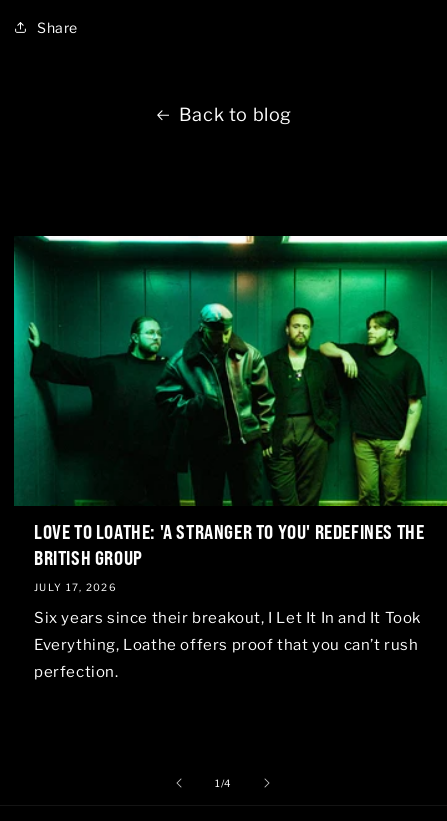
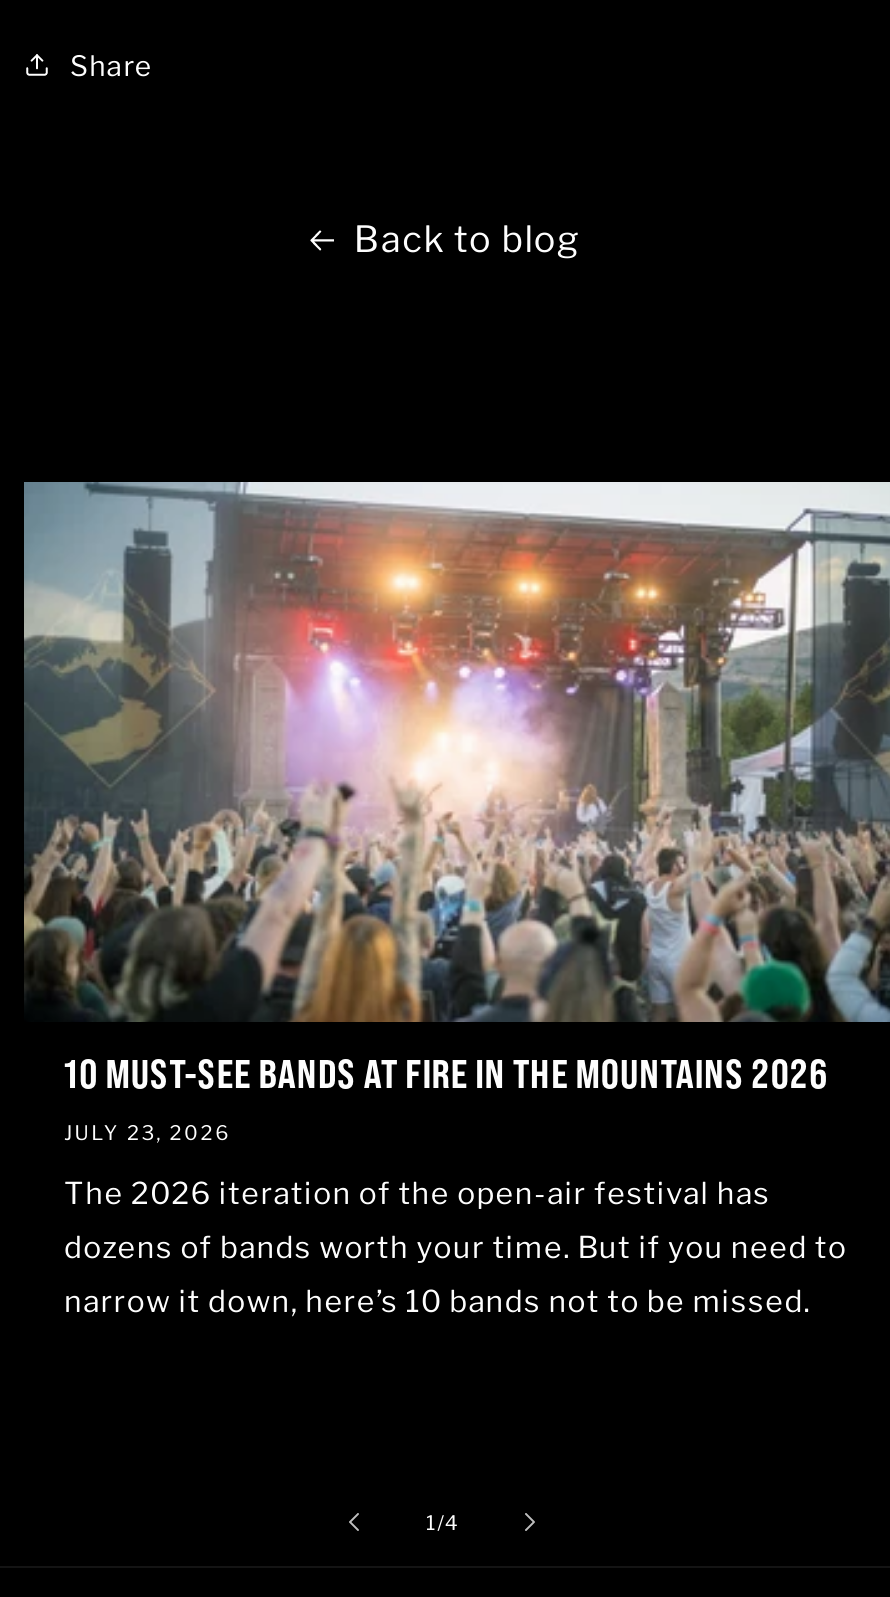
- [image]
- LOVE TO LOATHE: 'A STRANGER TO YOU' REDEFINES THE
- BRITISH GROUP
+ [image]
+ 10 MUST-SEE BANDS AT FIRE IN THE MOUNTAINS 2026

- JULY 17, 2026
+ JULY 23, 2026

- Six years since their breakout, I Let It In and It Took
+ The 2026 iteration of the open-air festival has

- Everything, Loathe offers proof that you can’t rush
+ dozens of bands worth your time. But if you need to

- perfection.
+ narrow it down, here’s 10 bands not to be missed.
